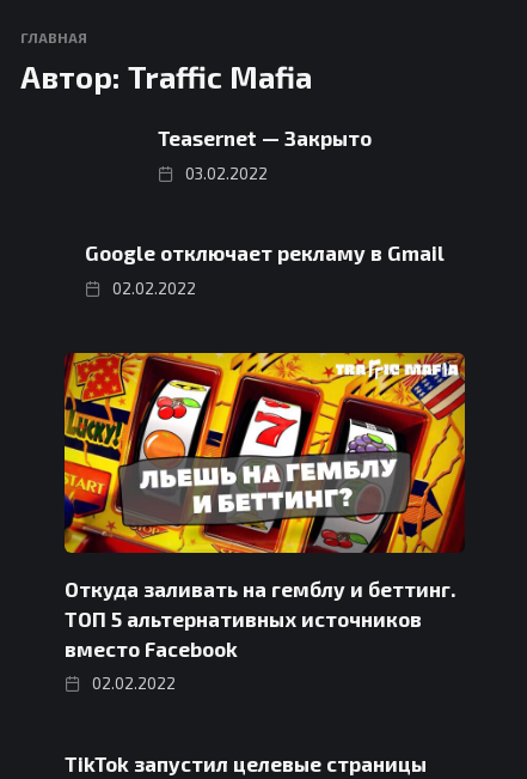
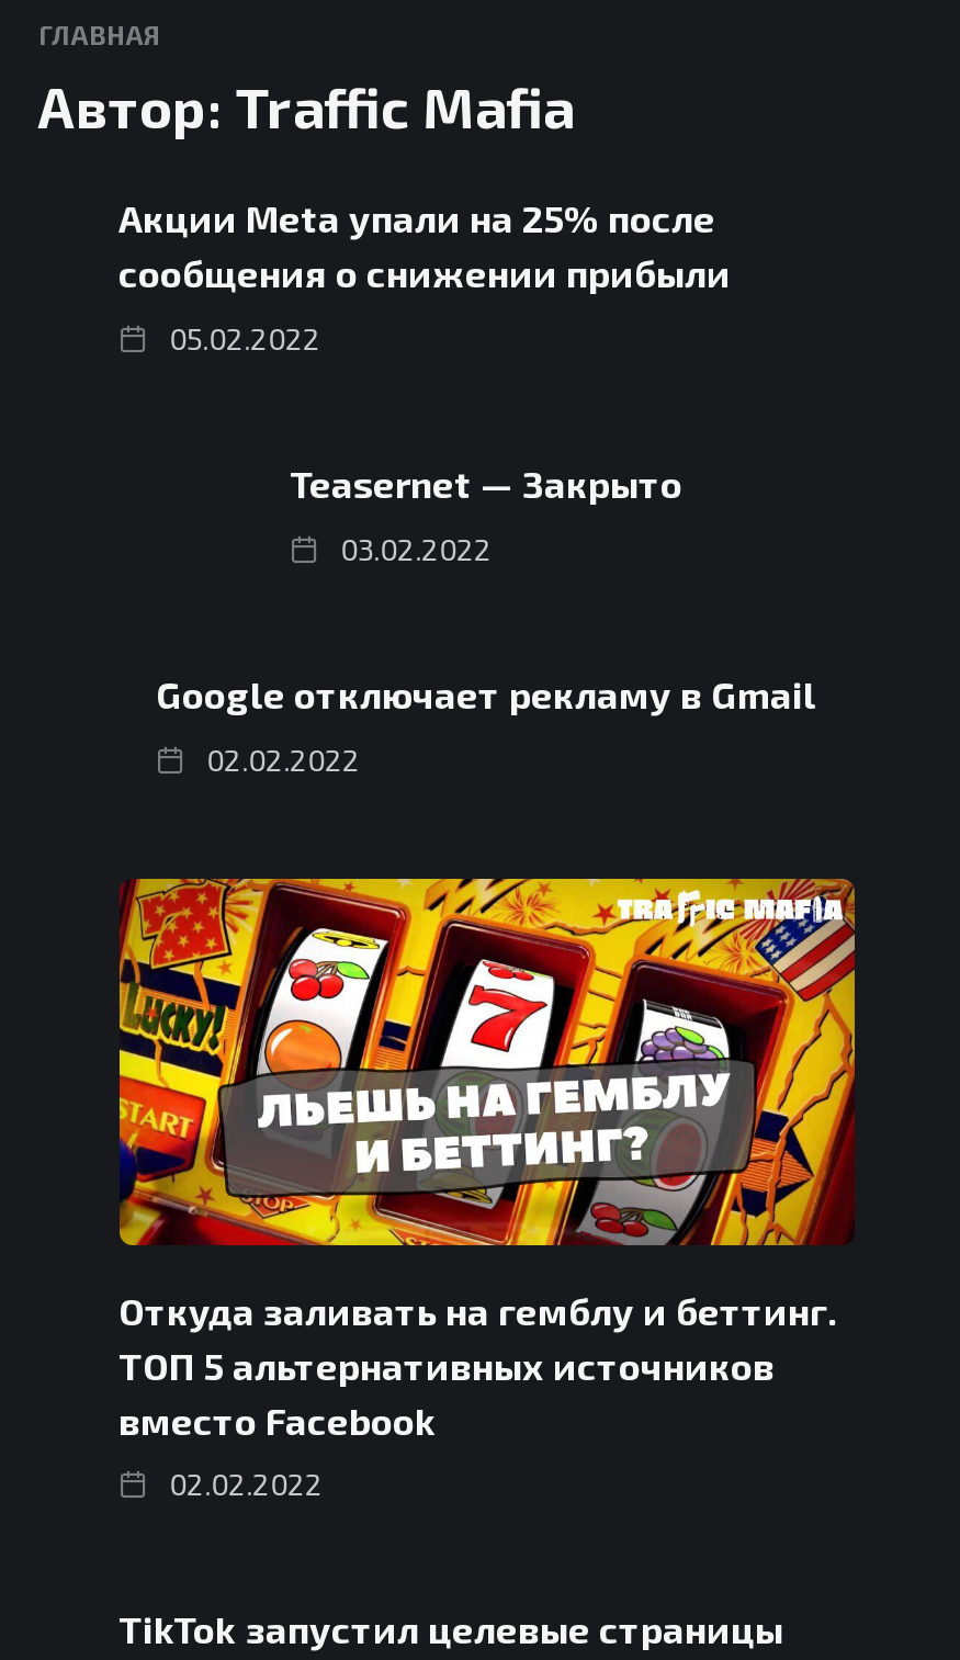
+ Акции Meta упали на 25% после
+ сообщения о снижении прибыли
+ 05.02.2022
